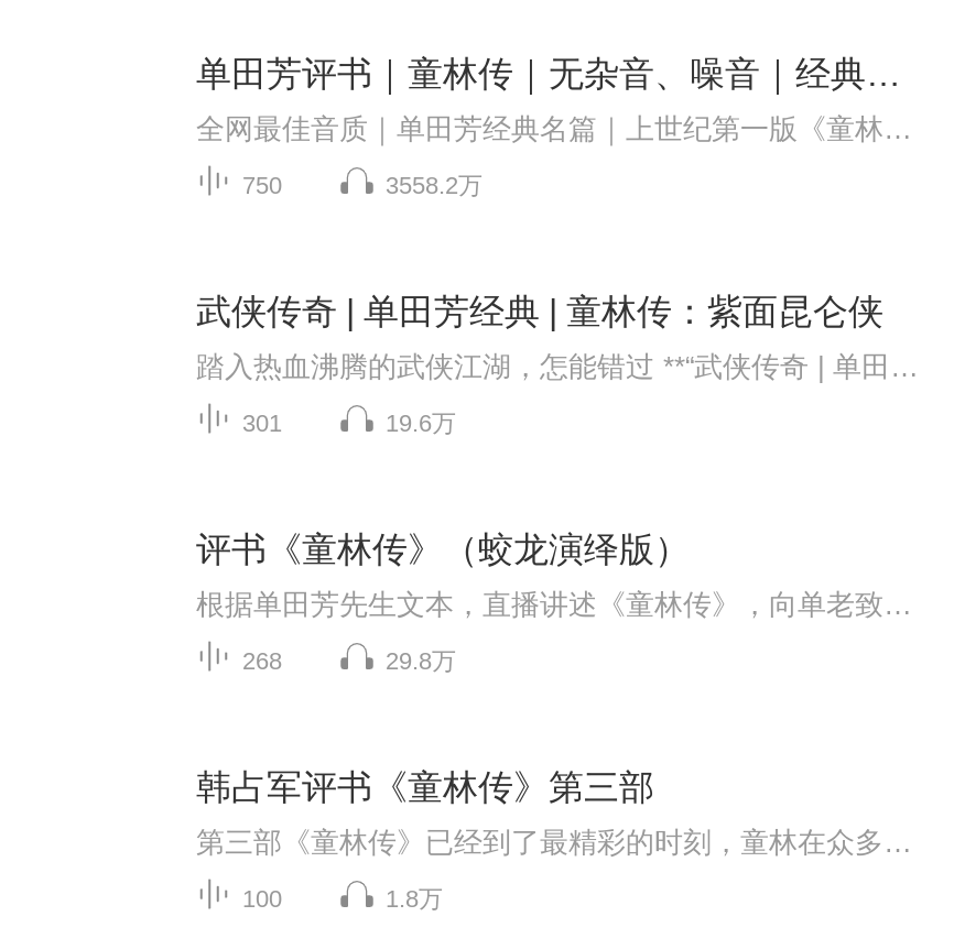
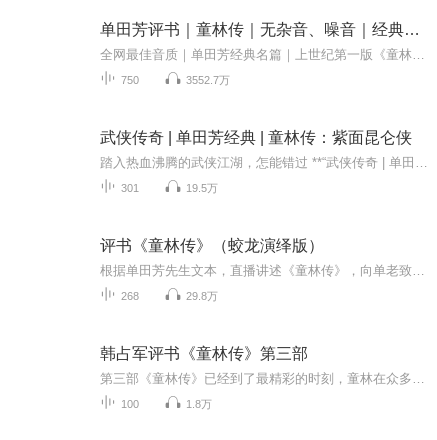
- 3558.2万
+ 3552.7万

- 19.6万
+ 19.5万
